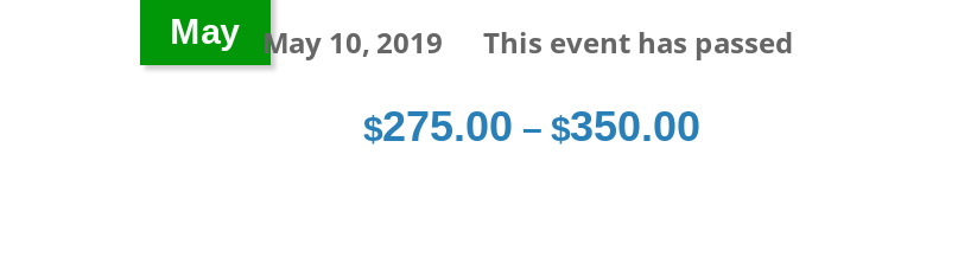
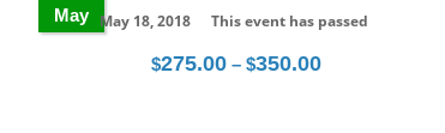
- May May 10, 2019 This event has passed
+ May May 18, 2018 This event has passed
